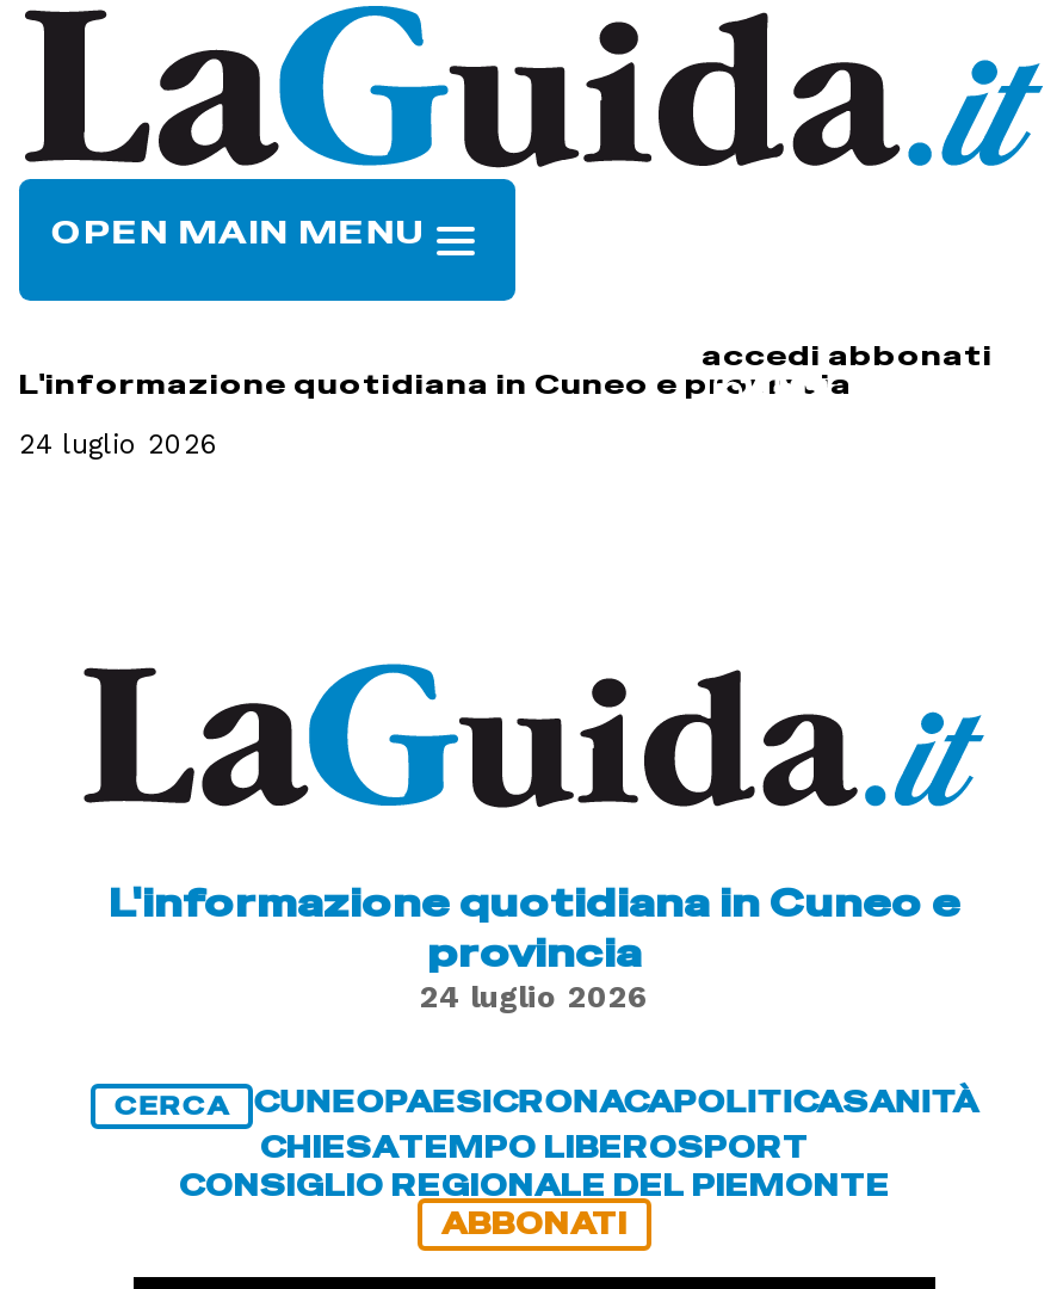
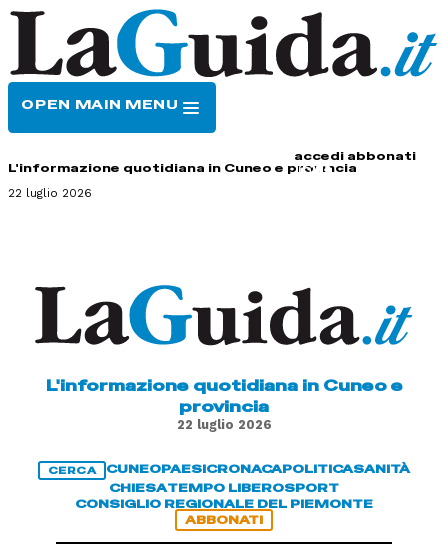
- 24 luglio 2026
+ 22 luglio 2026

- 24 luglio 2026
+ 22 luglio 2026
